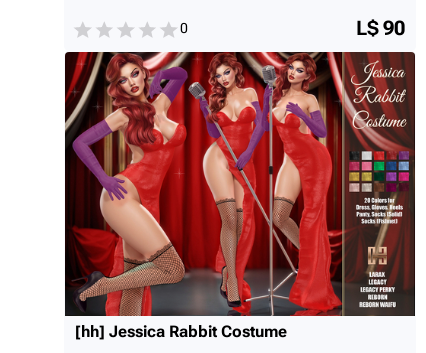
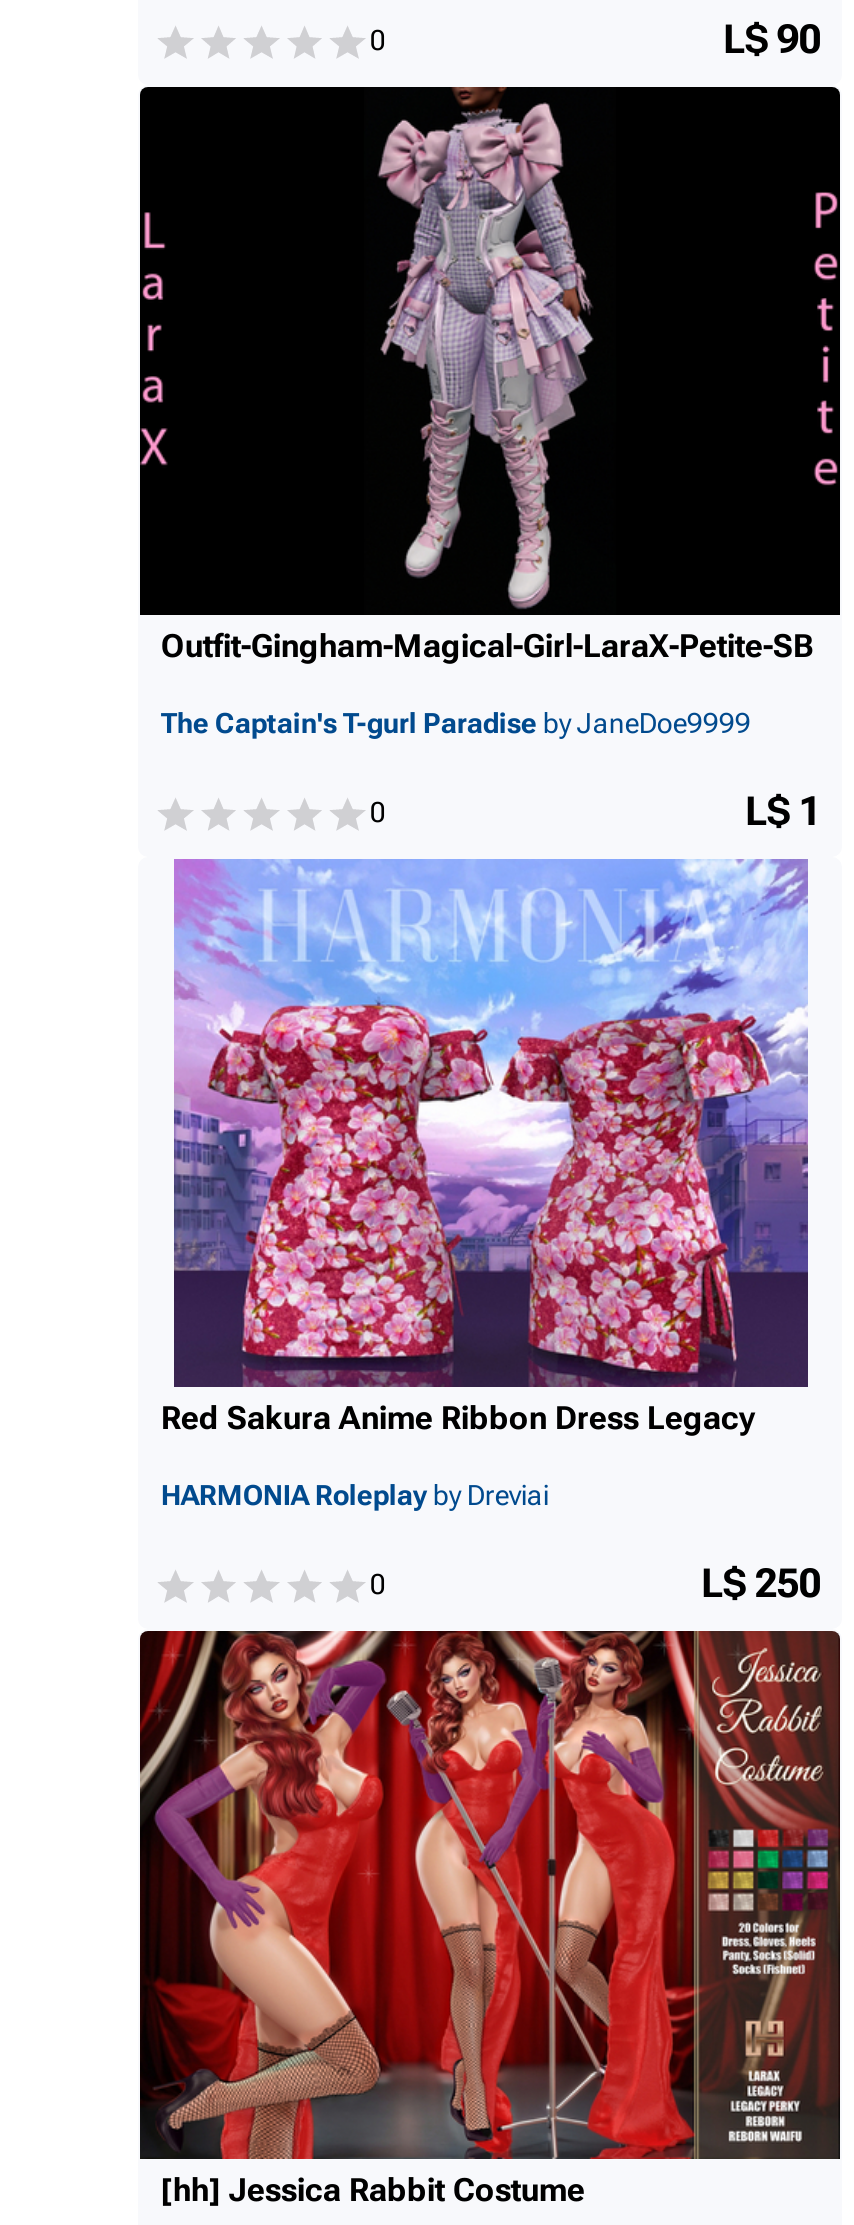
+ [image]
+ Outfit-Gingham-Magical-Girl-LaraX-Petite-SB
+ The Captain's T-gurl Paradise by JaneDoe9999
+ 0
+ L$ 1

+ [image]
+ Red Sakura Anime Ribbon Dress Legacy
+ HARMONIA Roleplay by Dreviai
+ 0
+ L$ 250
